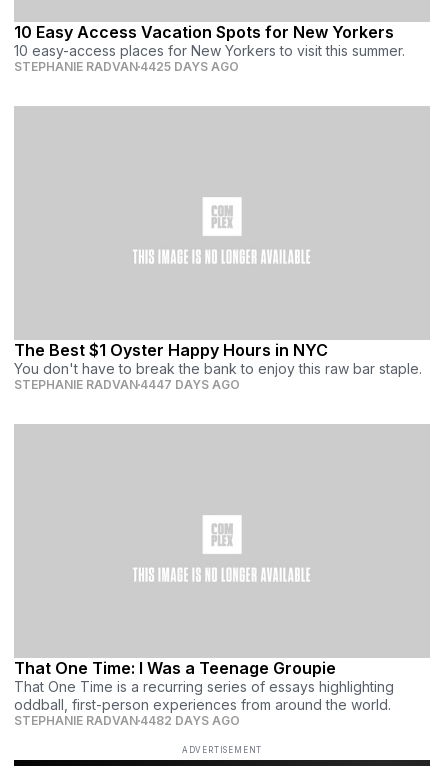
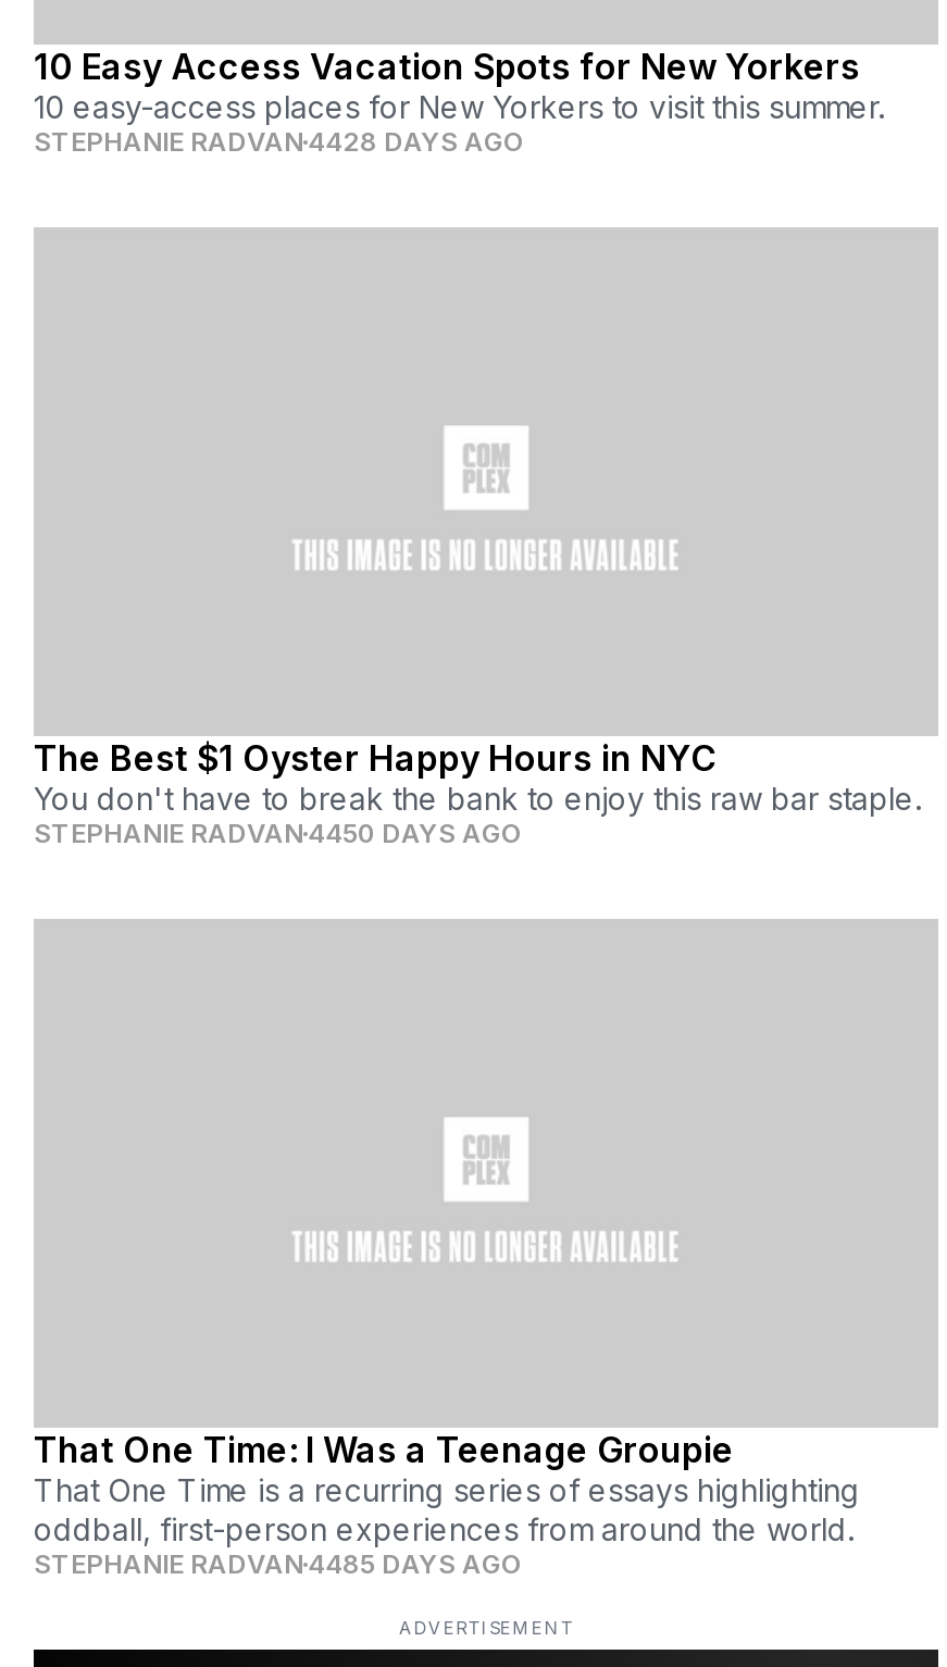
- STEPHANIE RADVAN 4425 DAYS AGO
+ STEPHANIE RADVAN 4428 DAYS AGO

- STEPHANIE RADVAN 4447 DAYS AGO
+ STEPHANIE RADVAN 4450 DAYS AGO

- STEPHANIE RADVAN 4482 DAYS AGO
+ STEPHANIE RADVAN 4485 DAYS AGO
